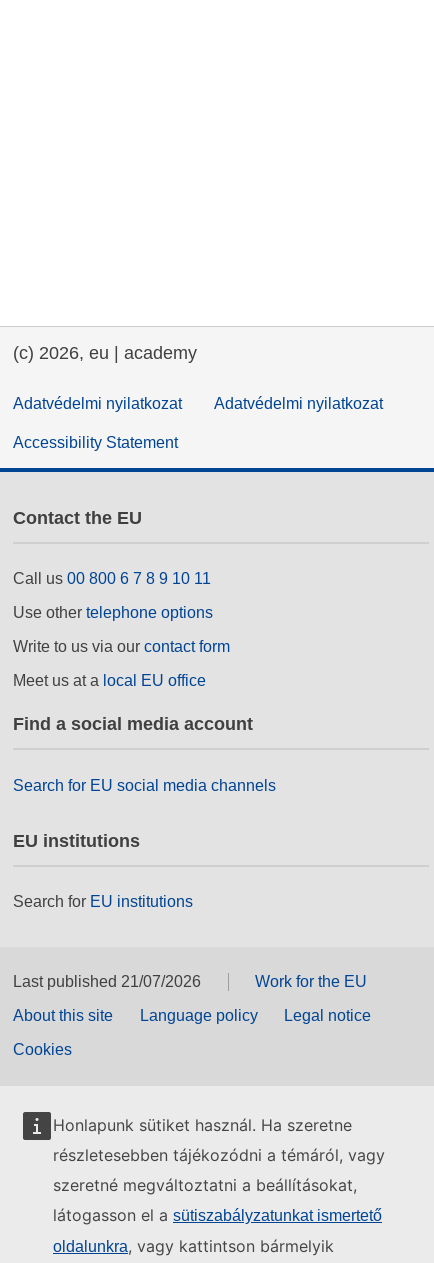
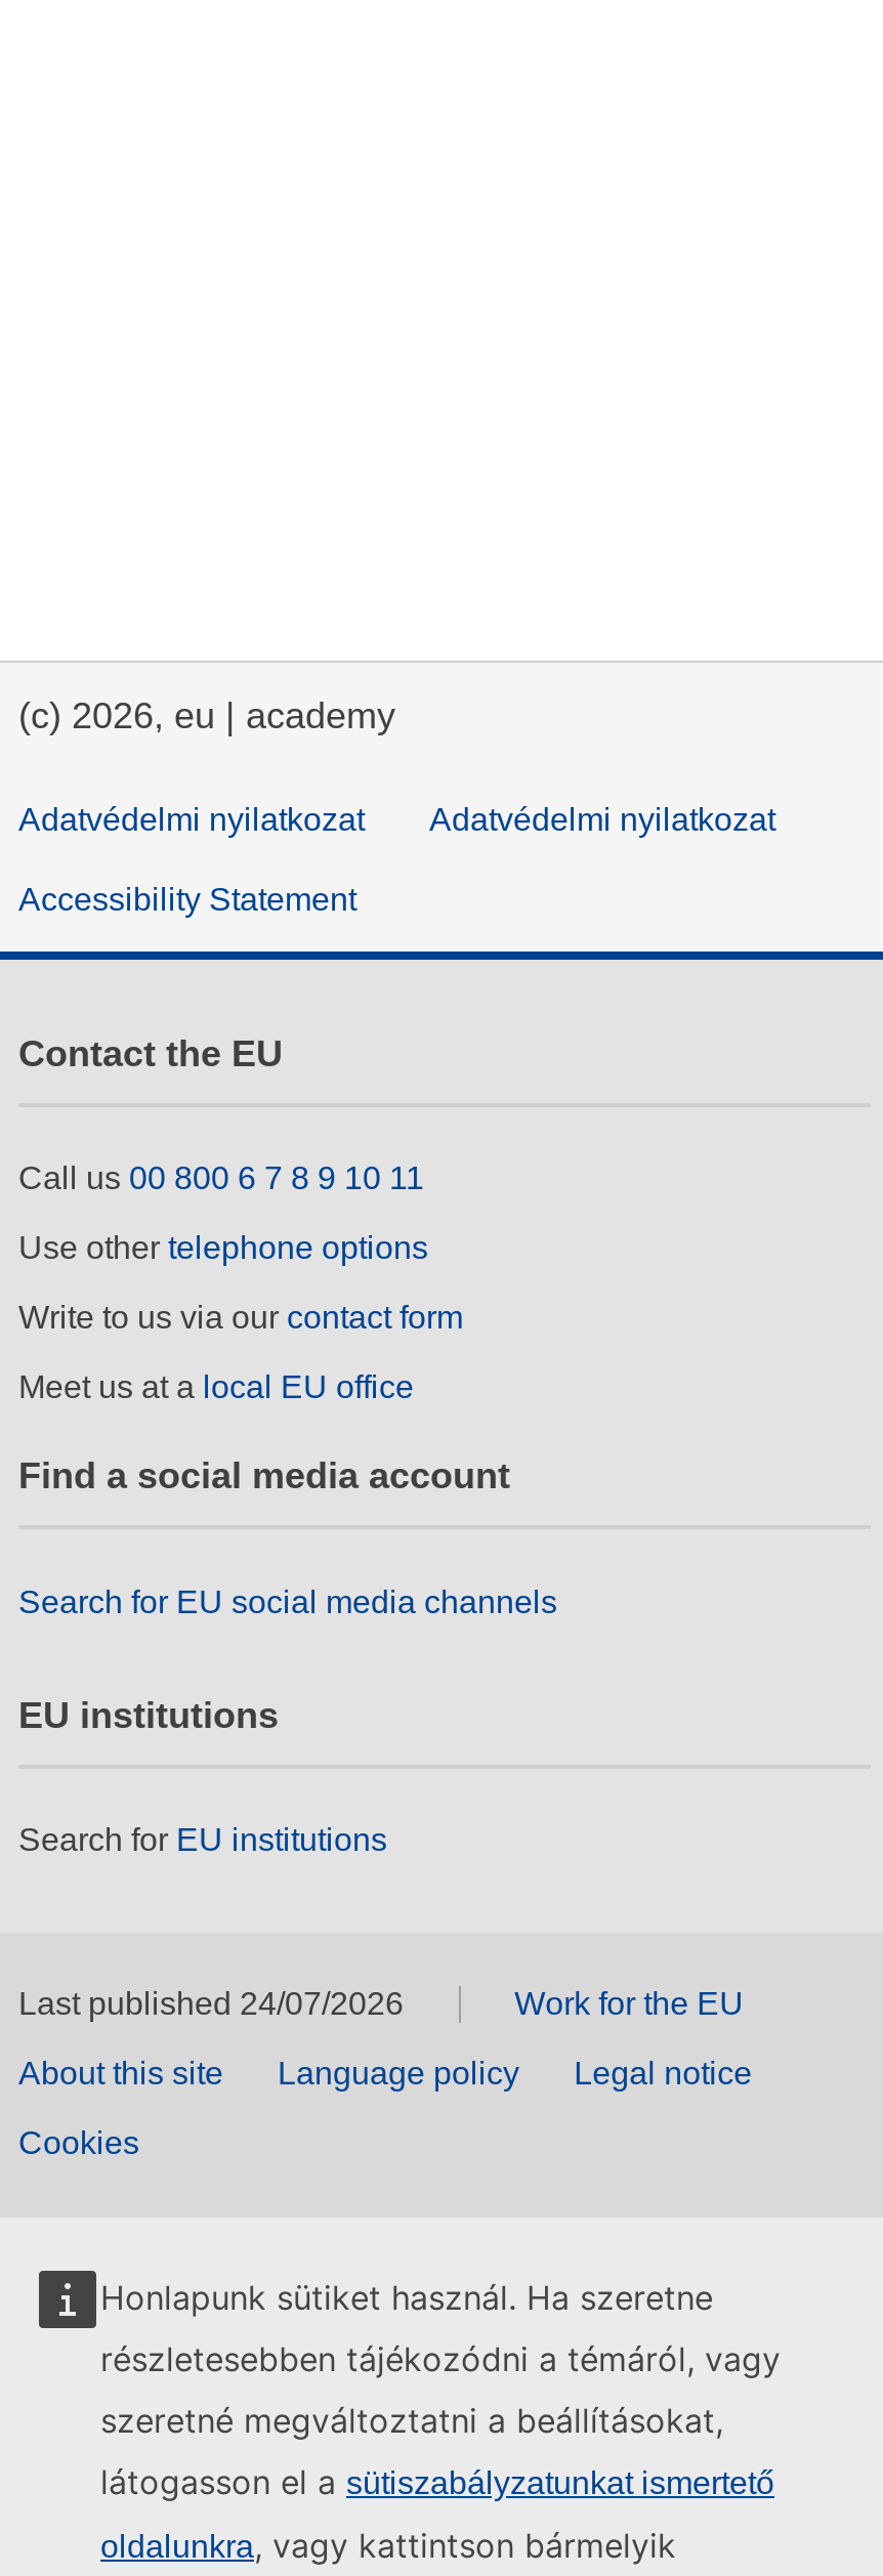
- Last published 21/07/2026
+ Last published 24/07/2026
